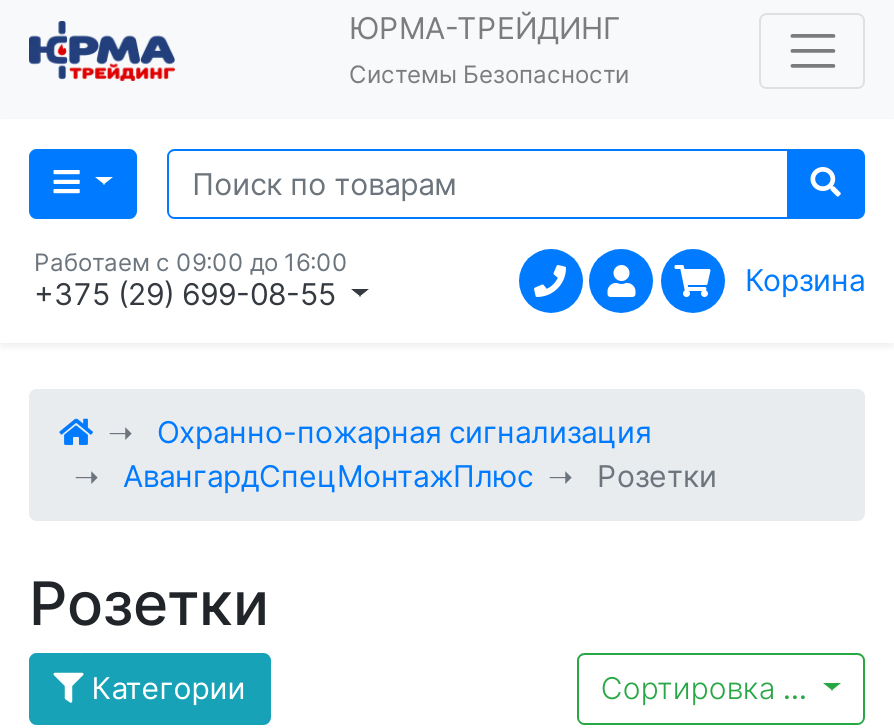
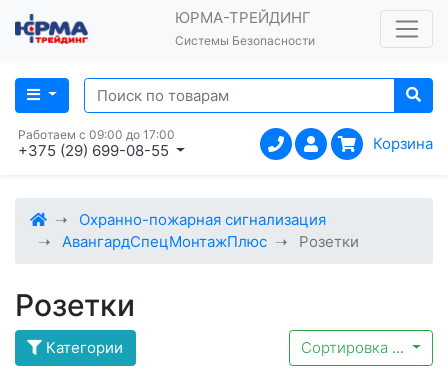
- Работаем с 09:00 до 16:00
+ Работаем с 09:00 до 17:00
